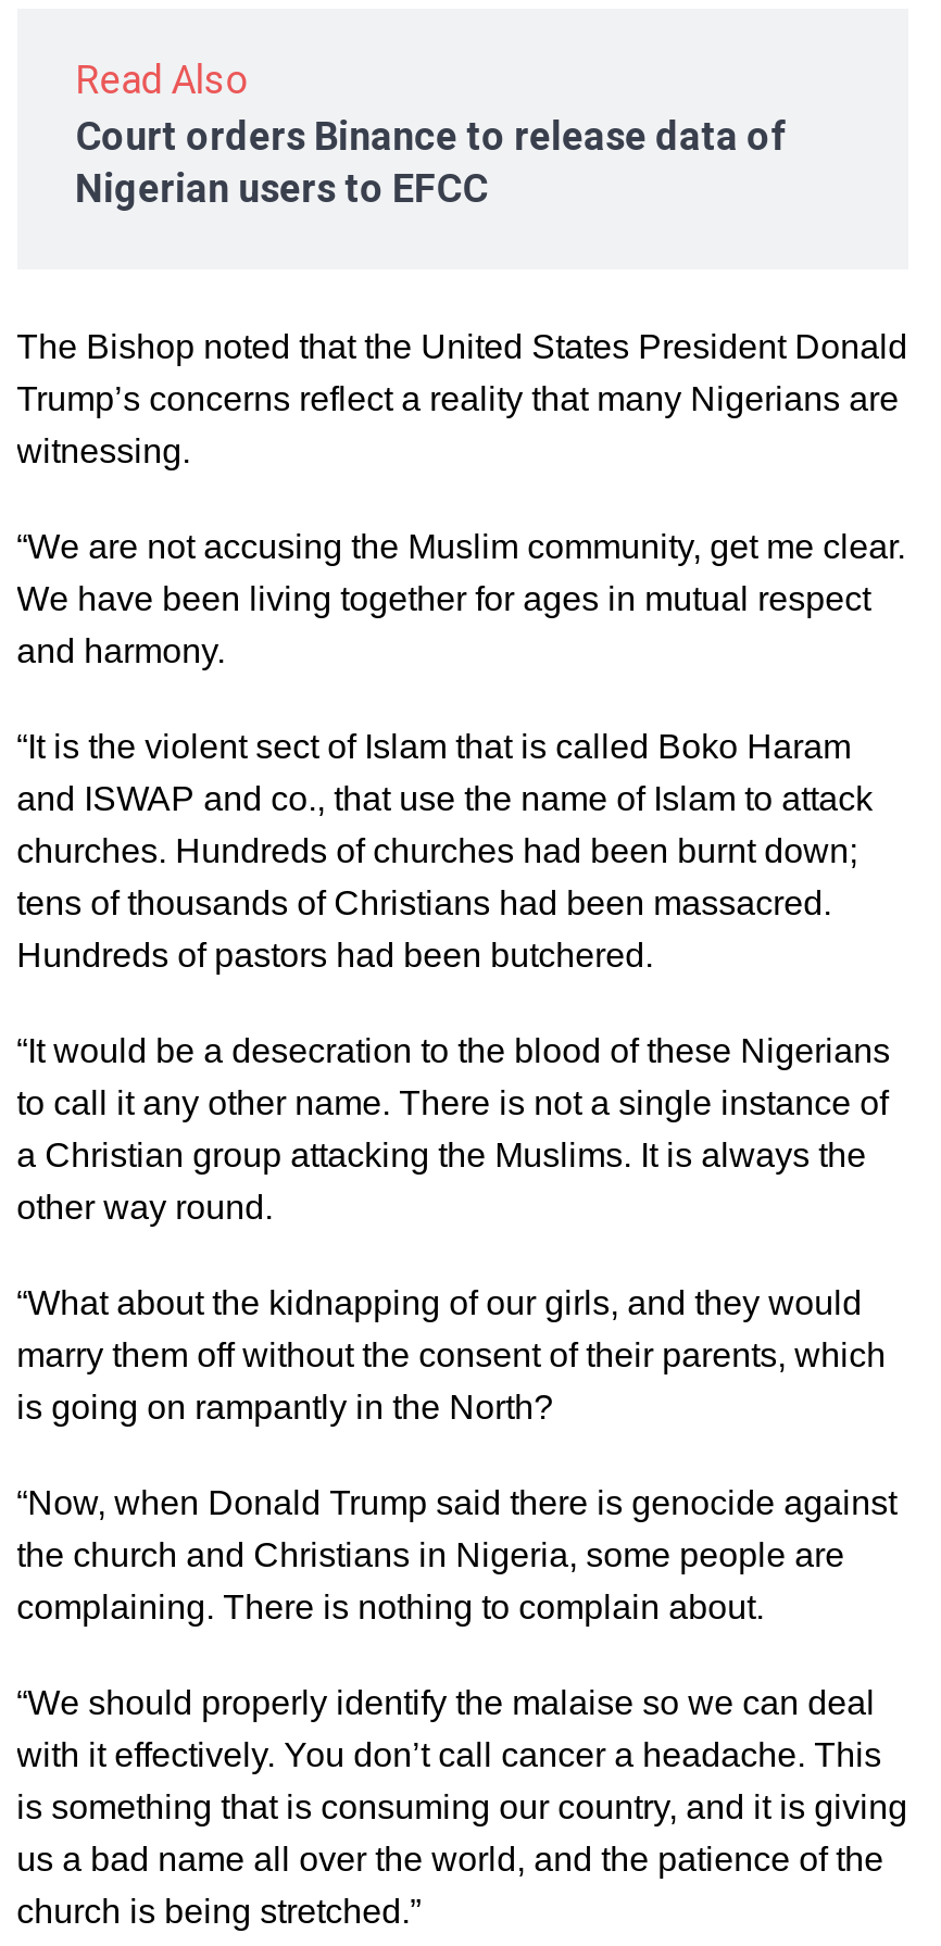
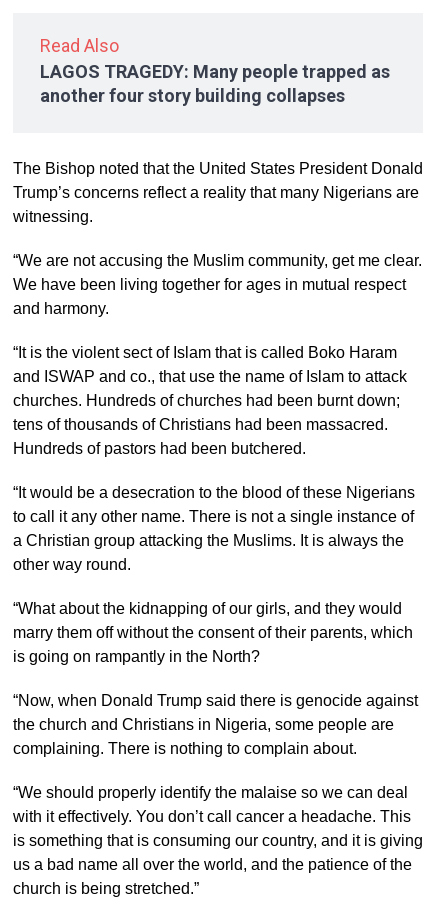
- Court orders Binance to release data of
- Nigerian users to EFCC
+ LAGOS TRAGEDY: Many people trapped as
+ another four story building collapses
